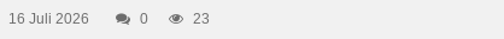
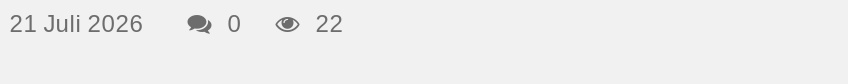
- 16 Juli 2026
+ 21 Juli 2026

- 23
+ 22
